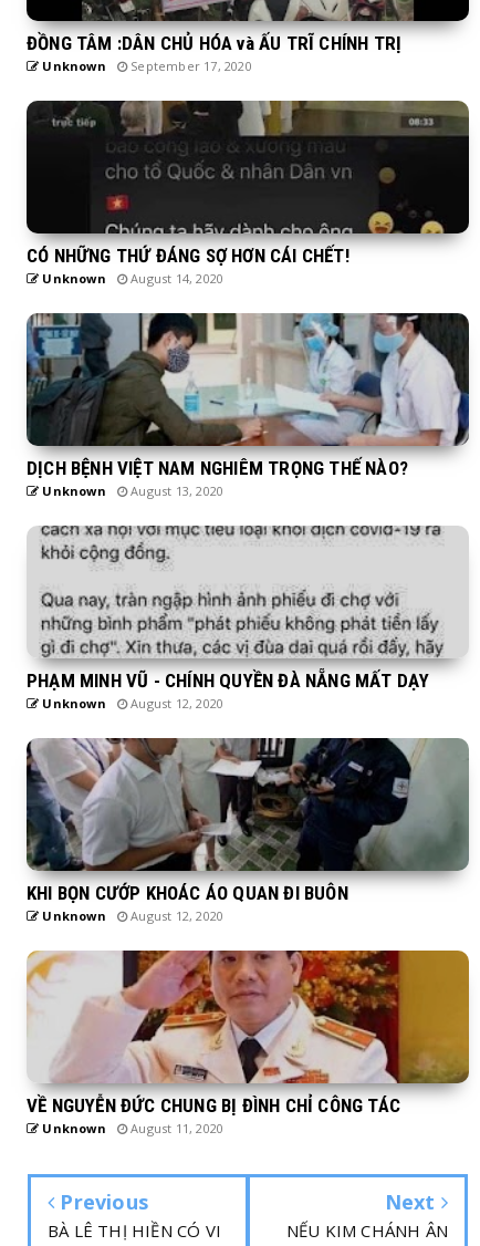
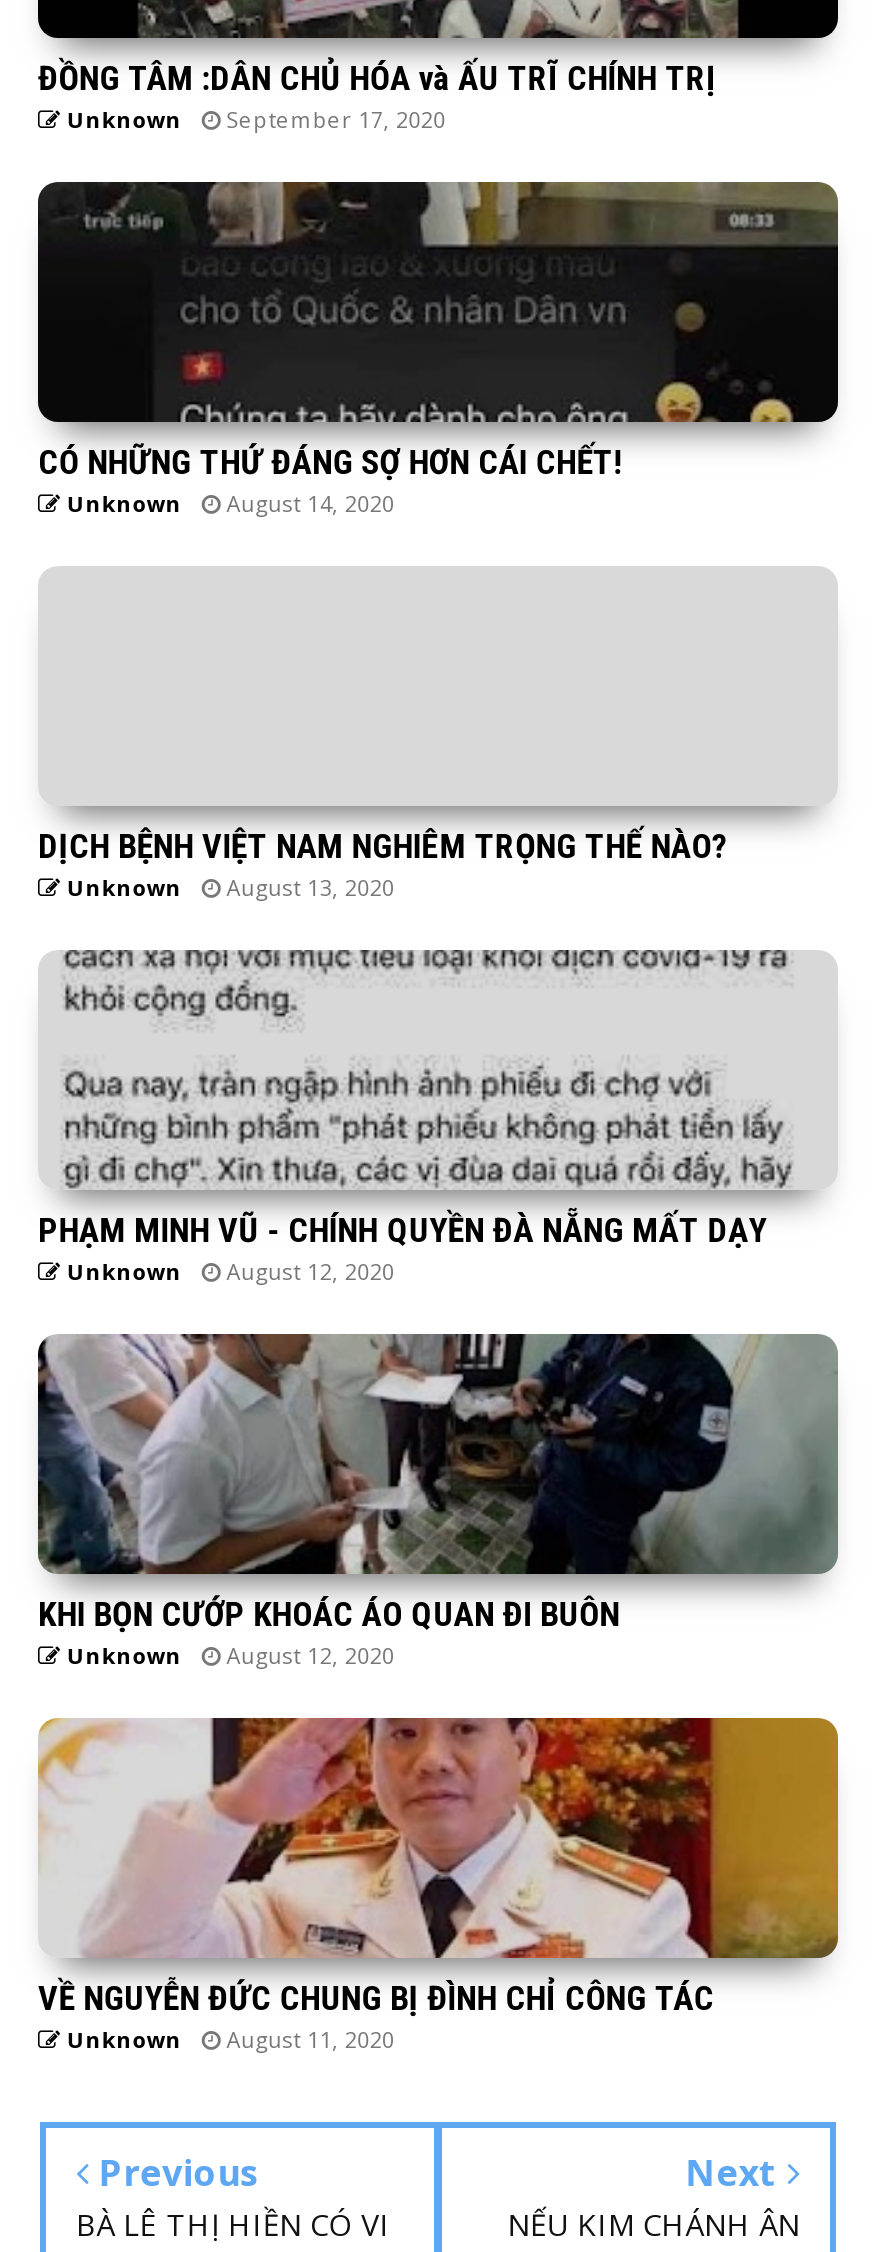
- [image]
